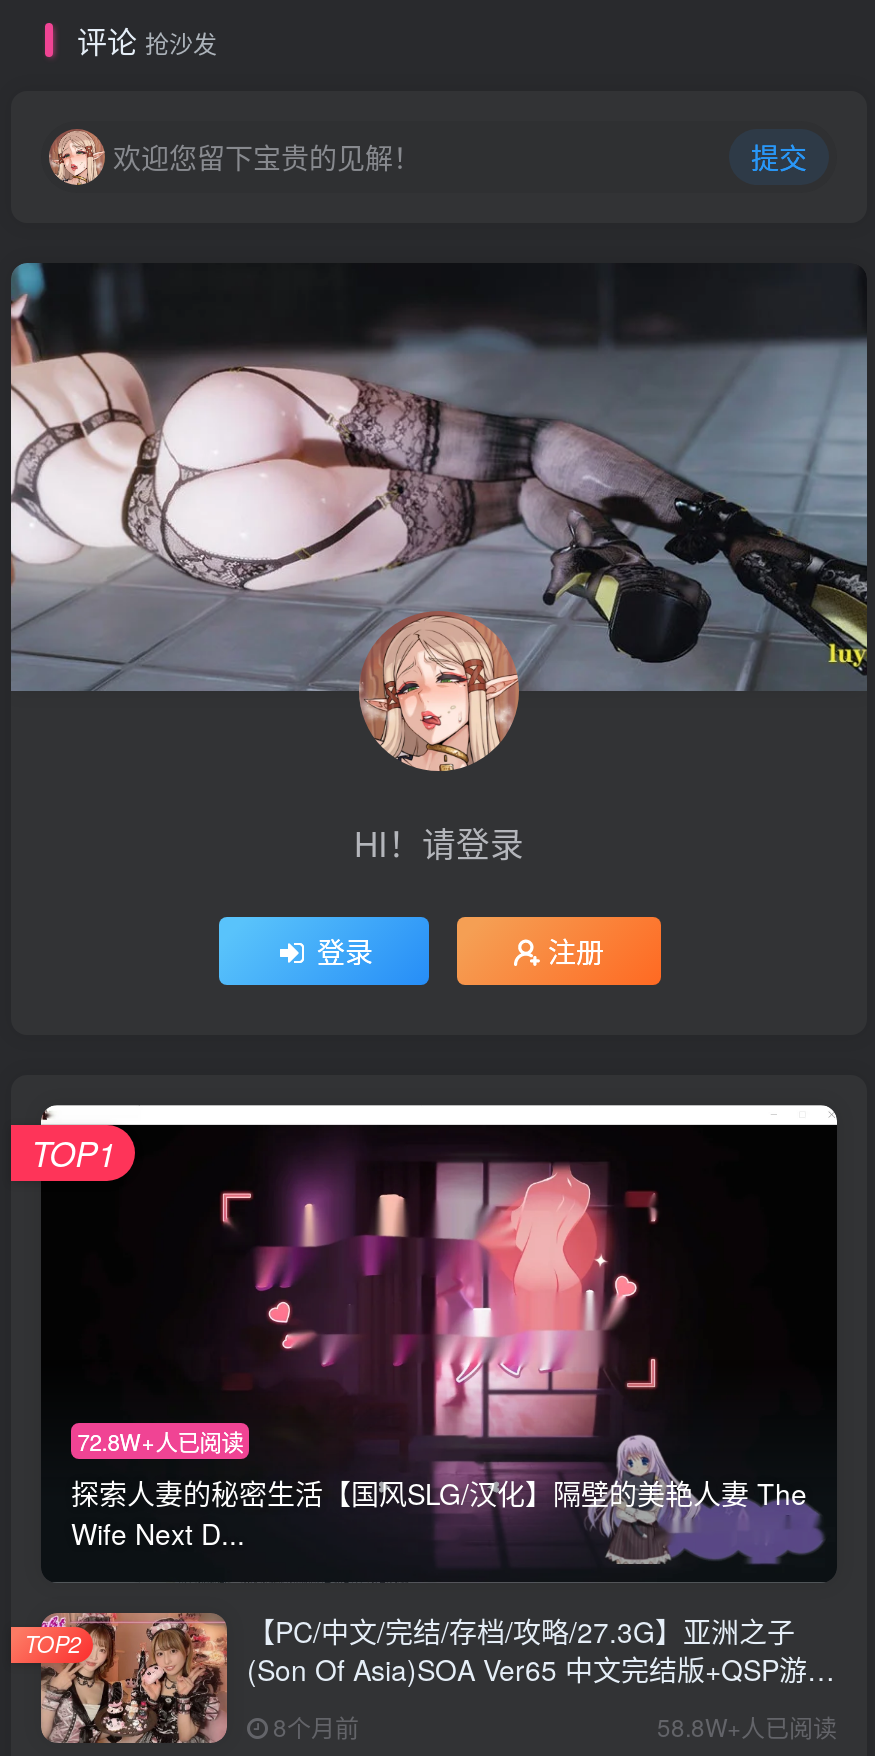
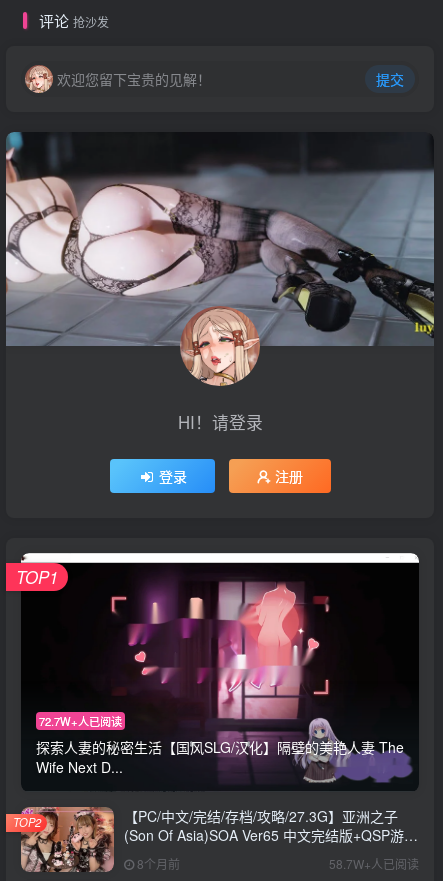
- 72.8W+人已阅读
+ 72.7W+人已阅读

- 58.8W+人已阅读
+ 58.7W+人已阅读
